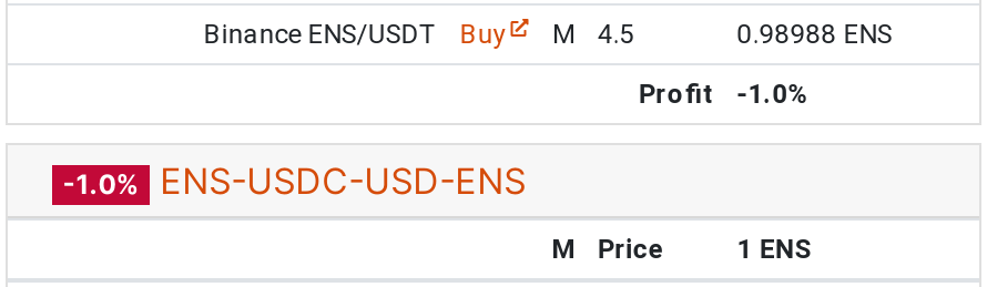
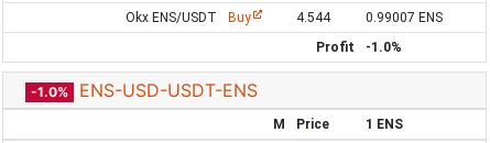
- Binance ENS/USDT
+ Okx ENS/USDT

- M
- 4.5
- 0.98988 ENS
+ 4.544
+ 0.99007 ENS

- ENS-USDC-USD-ENS
+ ENS-USD-USDT-ENS
